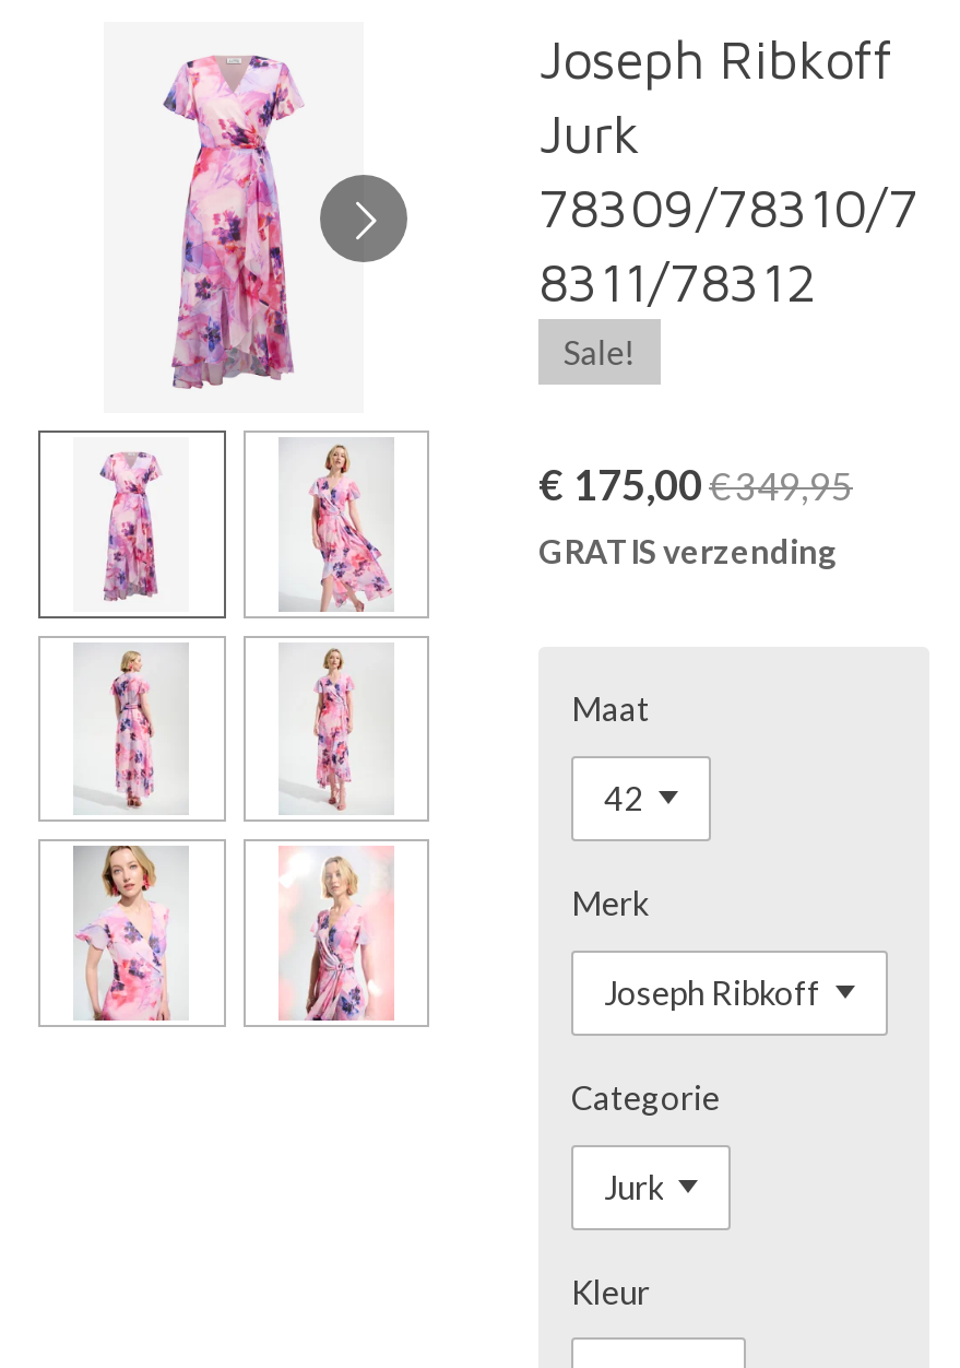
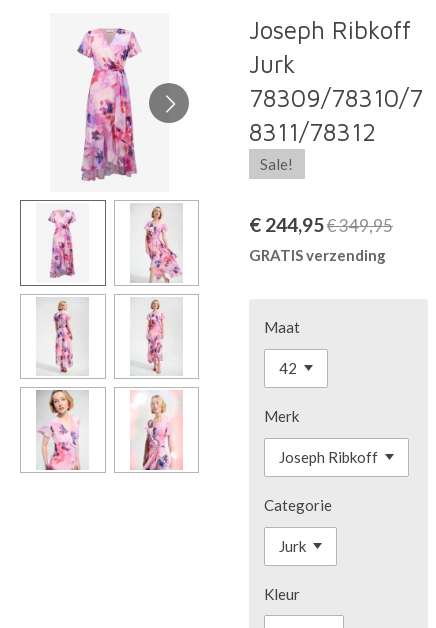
- € 175,00 € 349,95
+ € 244,95 € 349,95
